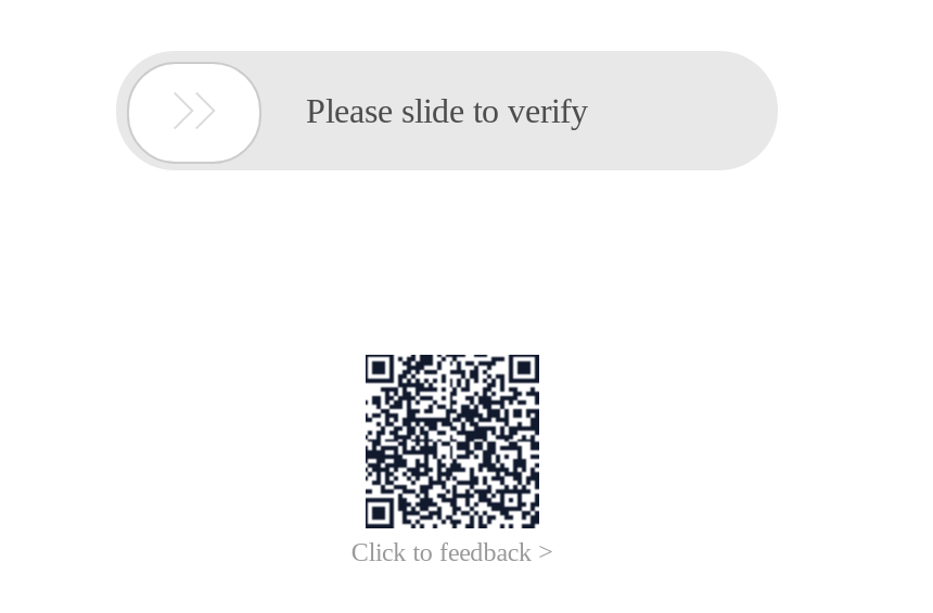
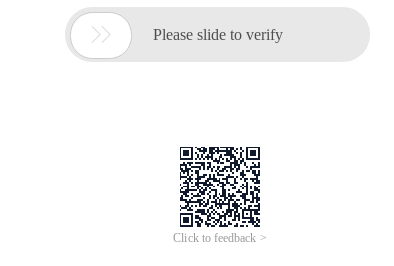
- [image]
+ [image]
